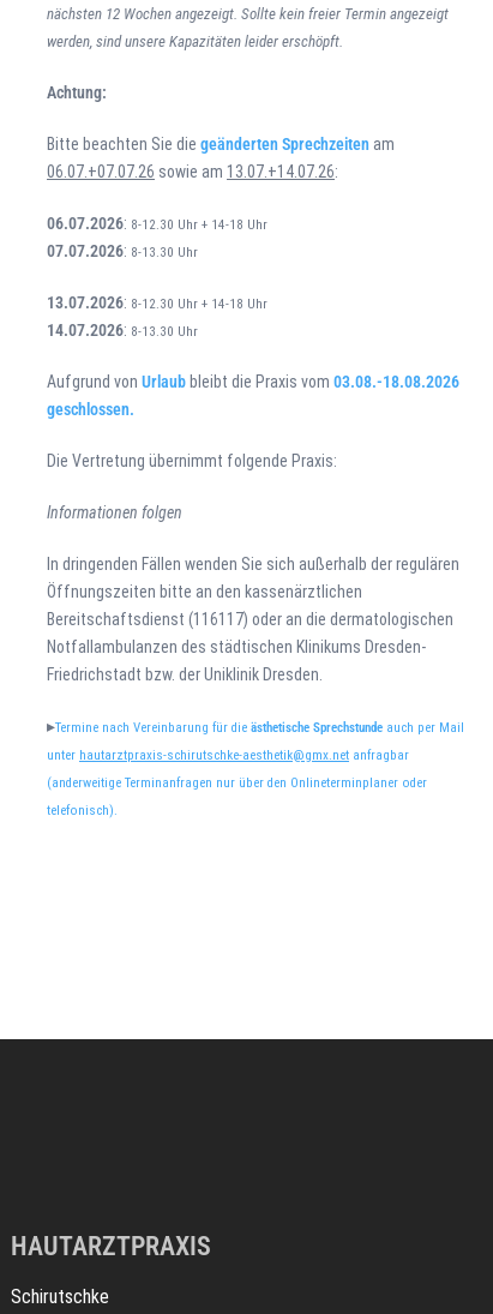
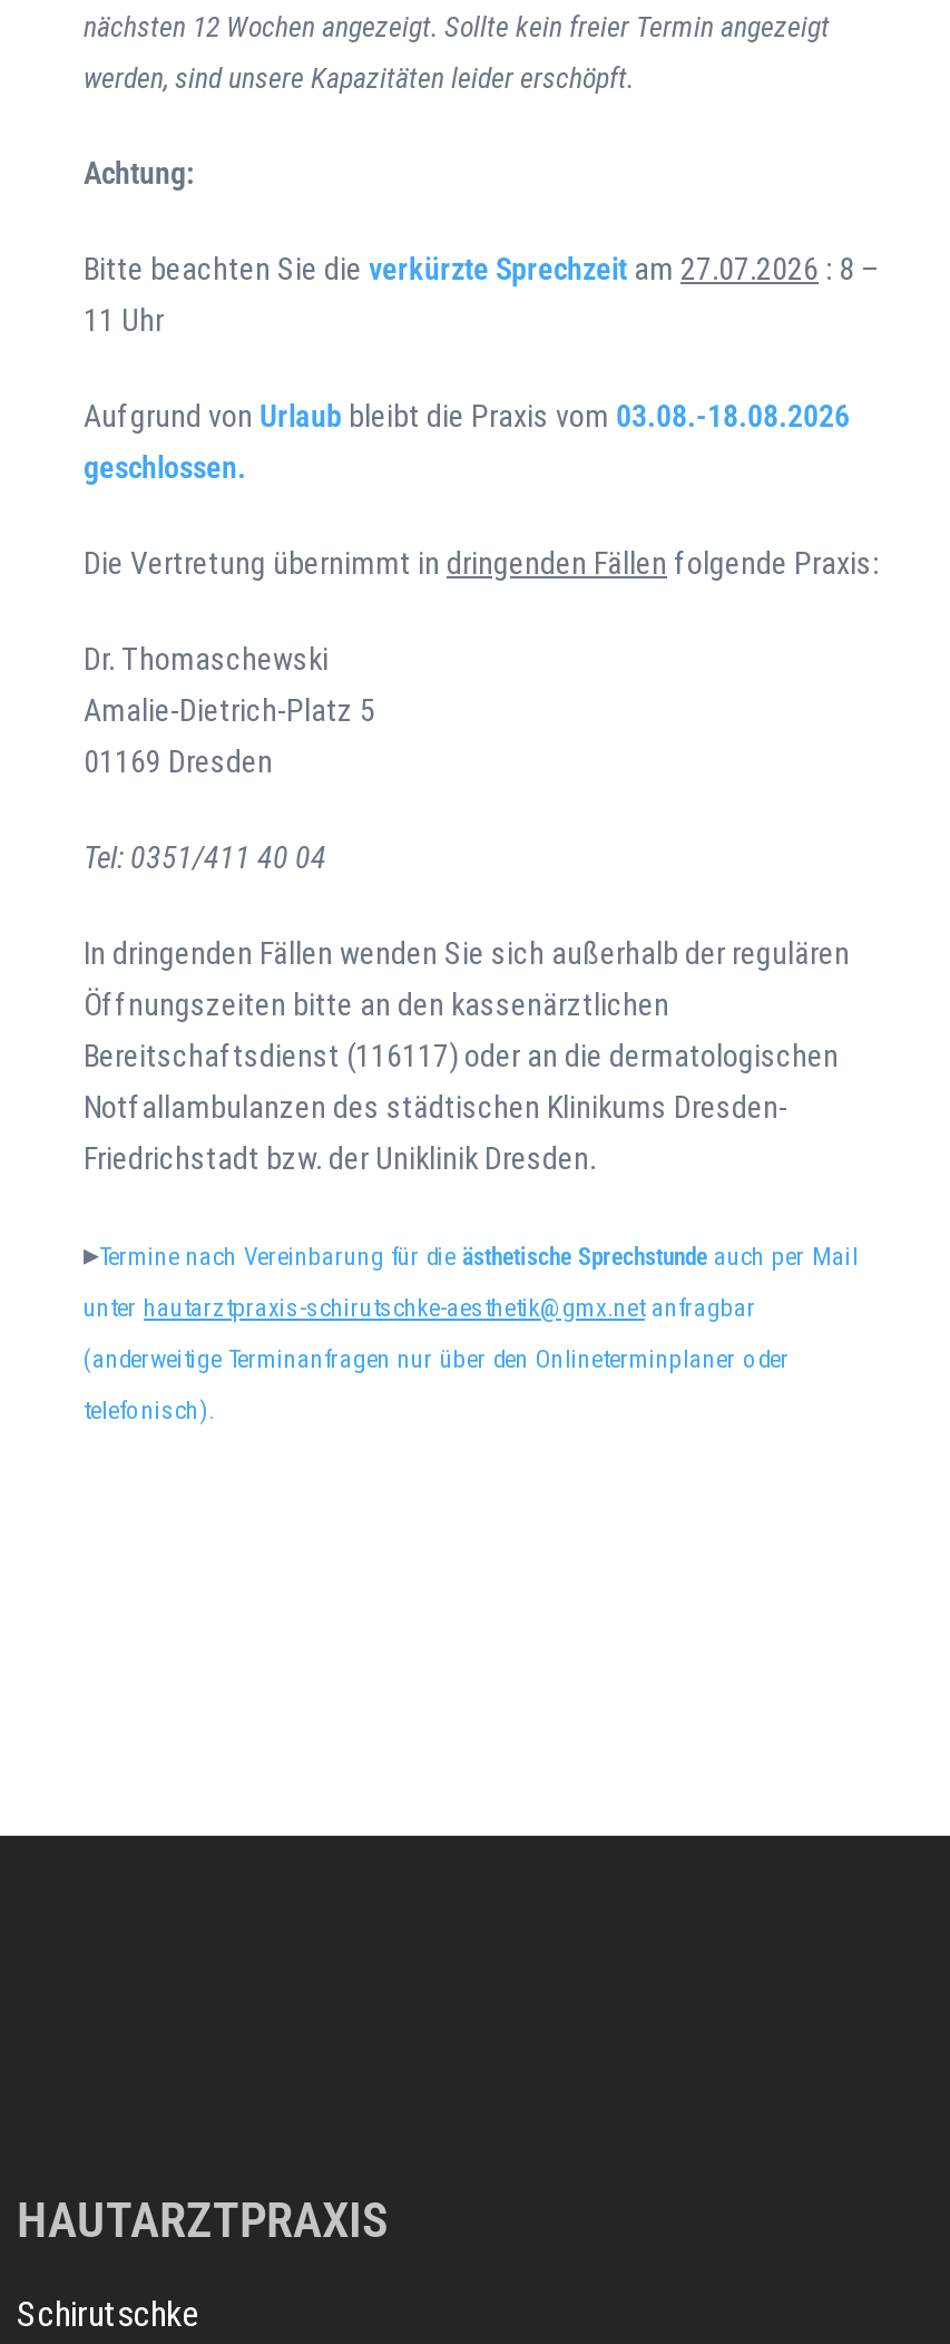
- Bitte beachten Sie die geänderten Sprechzeiten am
- 06.07.+07.07.26 sowie am 13.07.+14.07.26:
- 06.07.2026: 8-12.30 Uhr + 14-18 Uhr
- 07.07.2026: 8-13.30 Uhr
- 13.07.2026: 8-12.30 Uhr + 14-18 Uhr
- 14.07.2026: 8-13.30 Uhr
+ Bitte beachten Sie die verkürzte Sprechzeit am 27.07.2026: 8 –
+ 11 Uhr

moved up: Aufgrund von Urlaub bleibt die Praxis vom 03.08.-18.08.2026 | geschlossen.

- Die Vertretung übernimmt folgende Praxis:
- Informationen folgen
+ Die Vertretung übernimmt in dringenden Fällen folgende Praxis:
+ Dr. Thomaschewski
+ Amalie-Dietrich-Platz 5
+ 01169 Dresden
+ Tel: 0351/411 40 04
